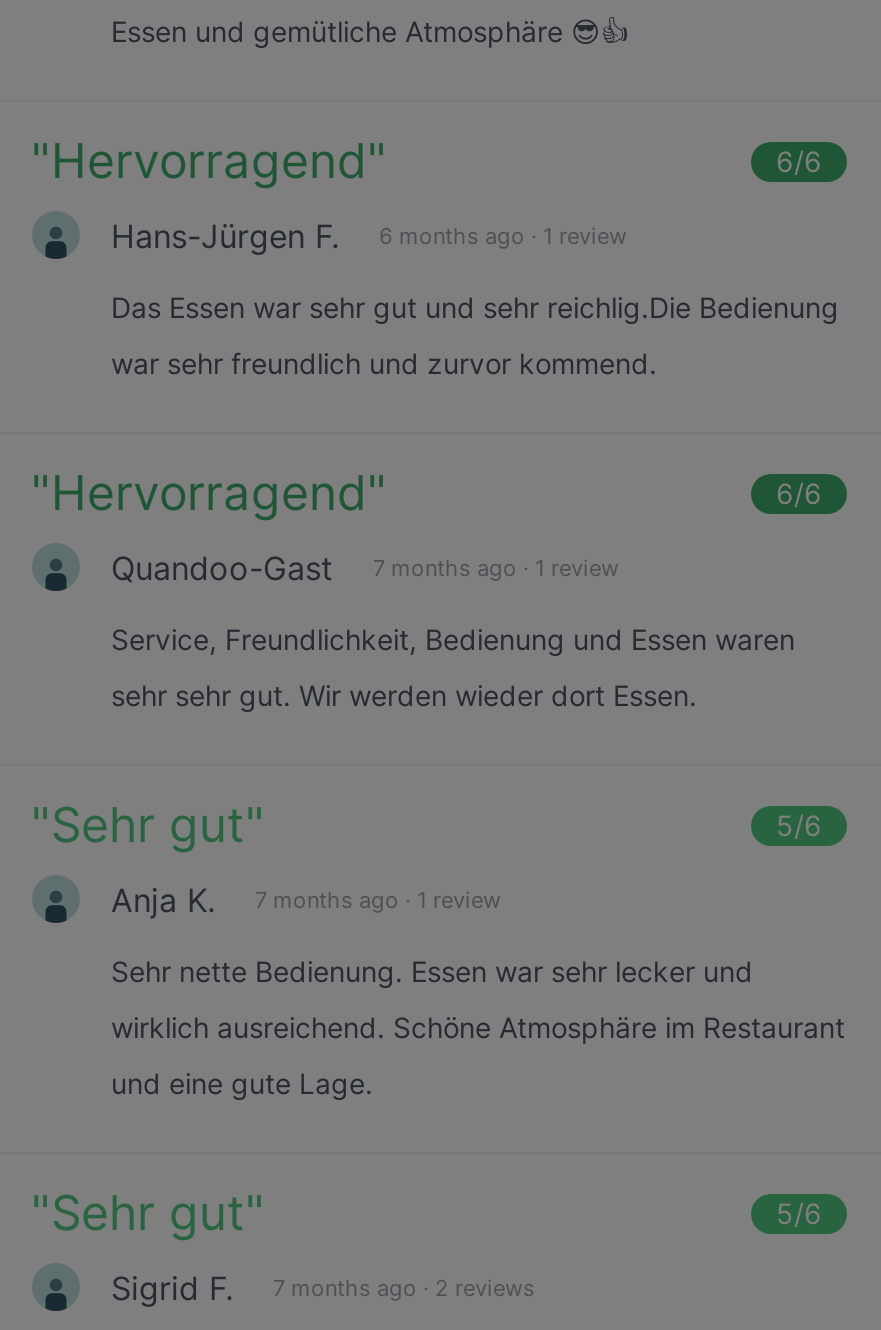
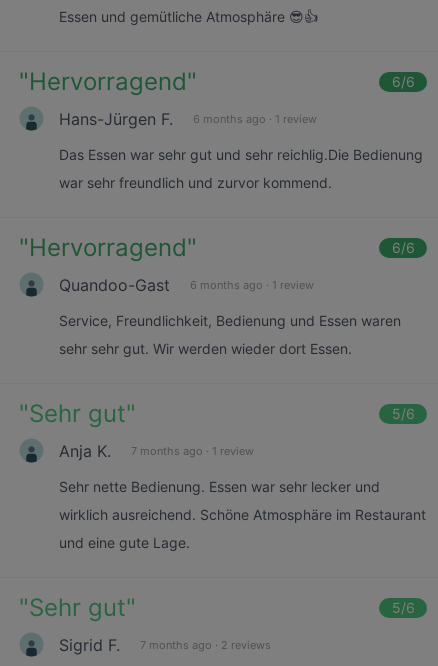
- 7 months ago · 1 review
+ 6 months ago · 1 review
